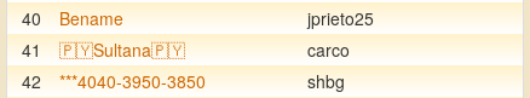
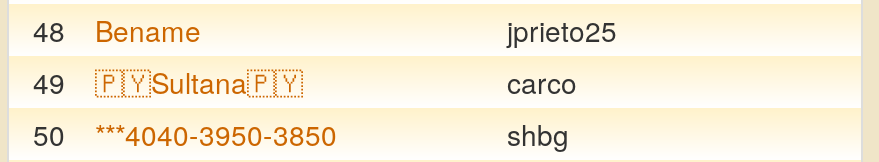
- 40 Bename
+ 48 Bename

- 41
+ 49

- 42 ***4040-3950-3850
+ 50 ***4040-3950-3850
